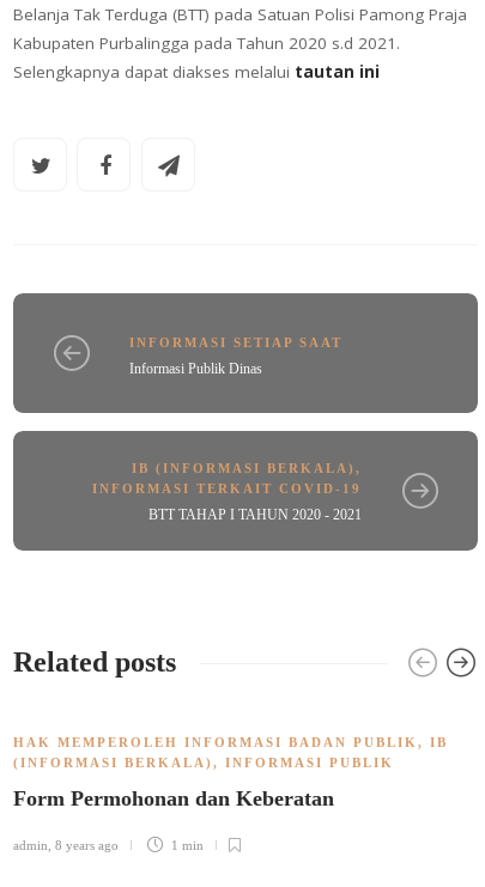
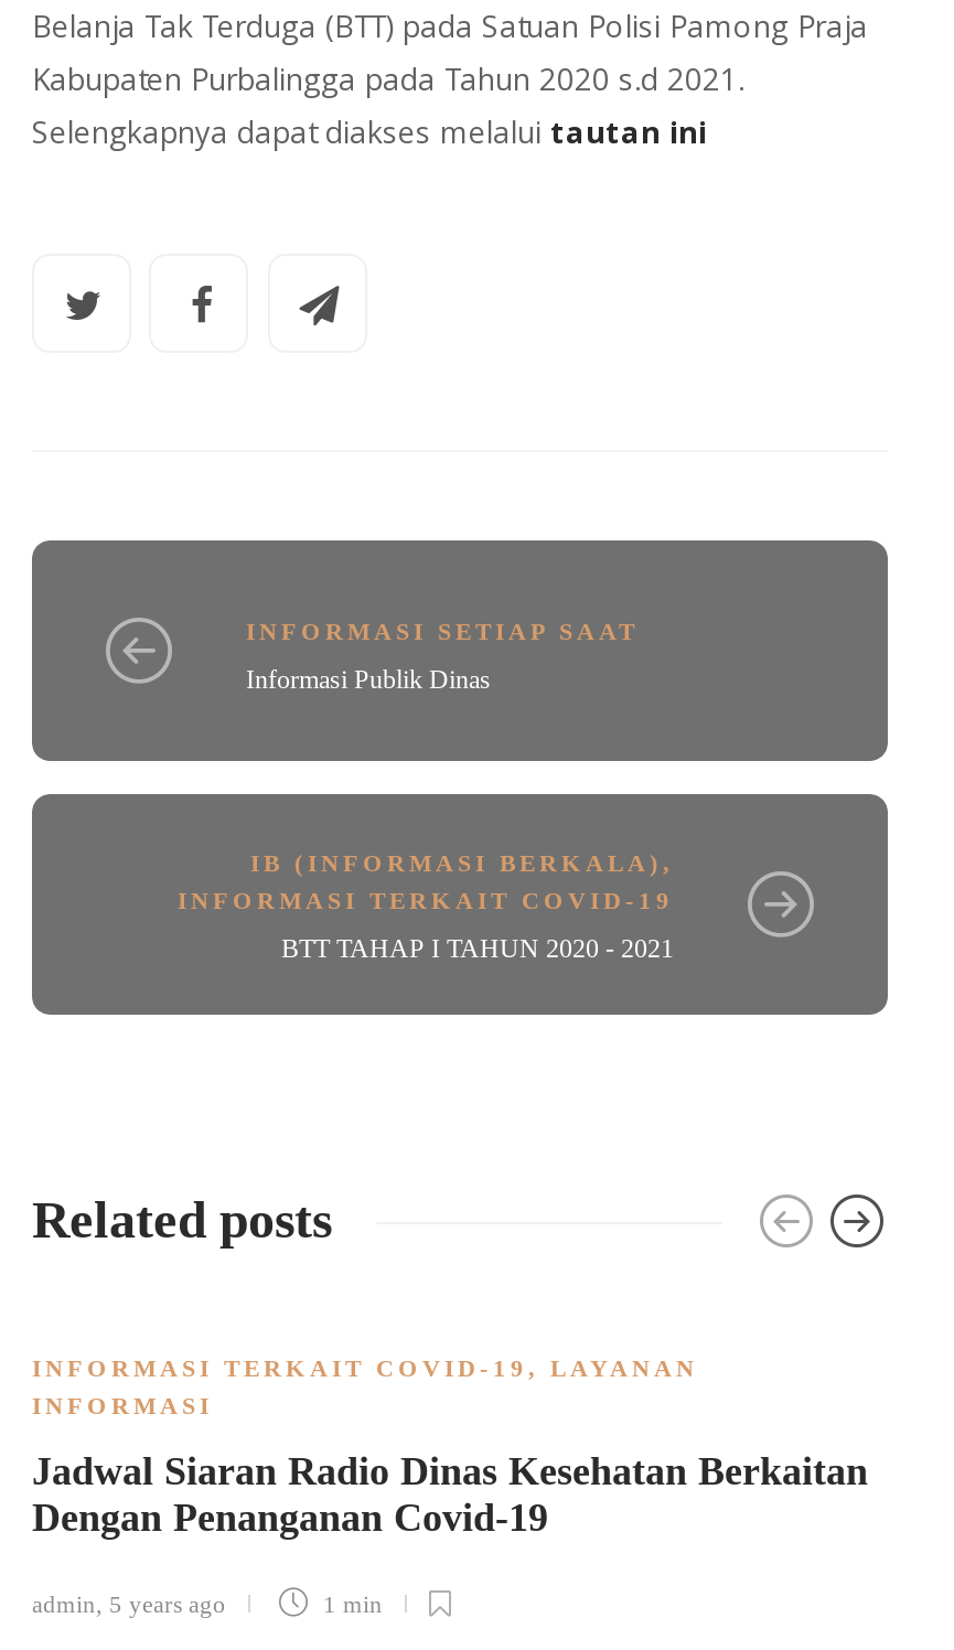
- HAK MEMPEROLEH INFORMASI BADAN PUBLIK, IB
- (INFORMASI BERKALA), INFORMASI PUBLIK
+ INFORMASI TERKAIT COVID-19, LAYANAN
+ INFORMASI

- Form Permohonan dan Keberatan
+ Jadwal Siaran Radio Dinas Kesehatan Berkaitan
+ Dengan Penanganan Covid-19

- admin, 8 years ago
+ admin, 5 years ago
